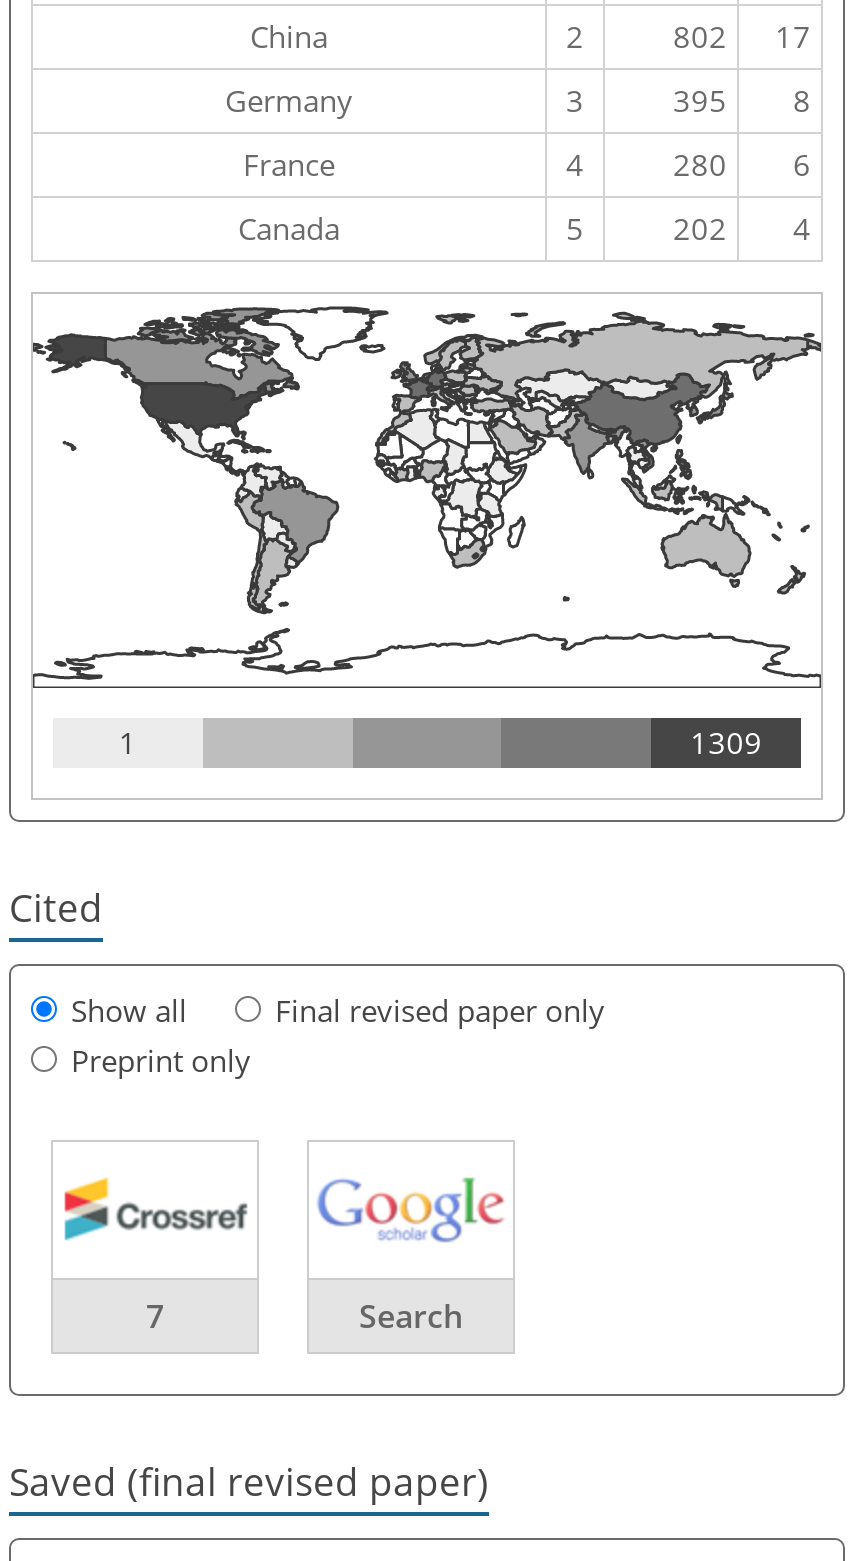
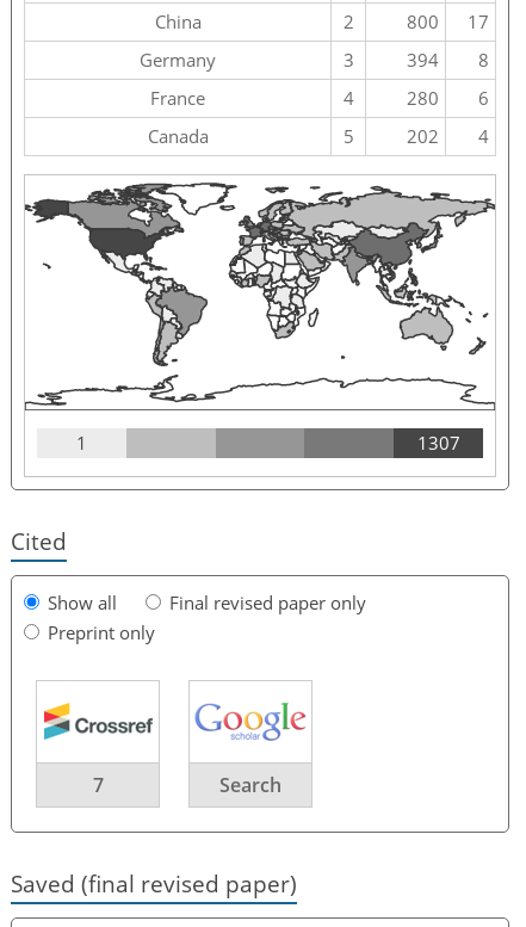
- 802 17
+ 800 17

- 395 8
+ 394 8

- 1309
+ 1307
